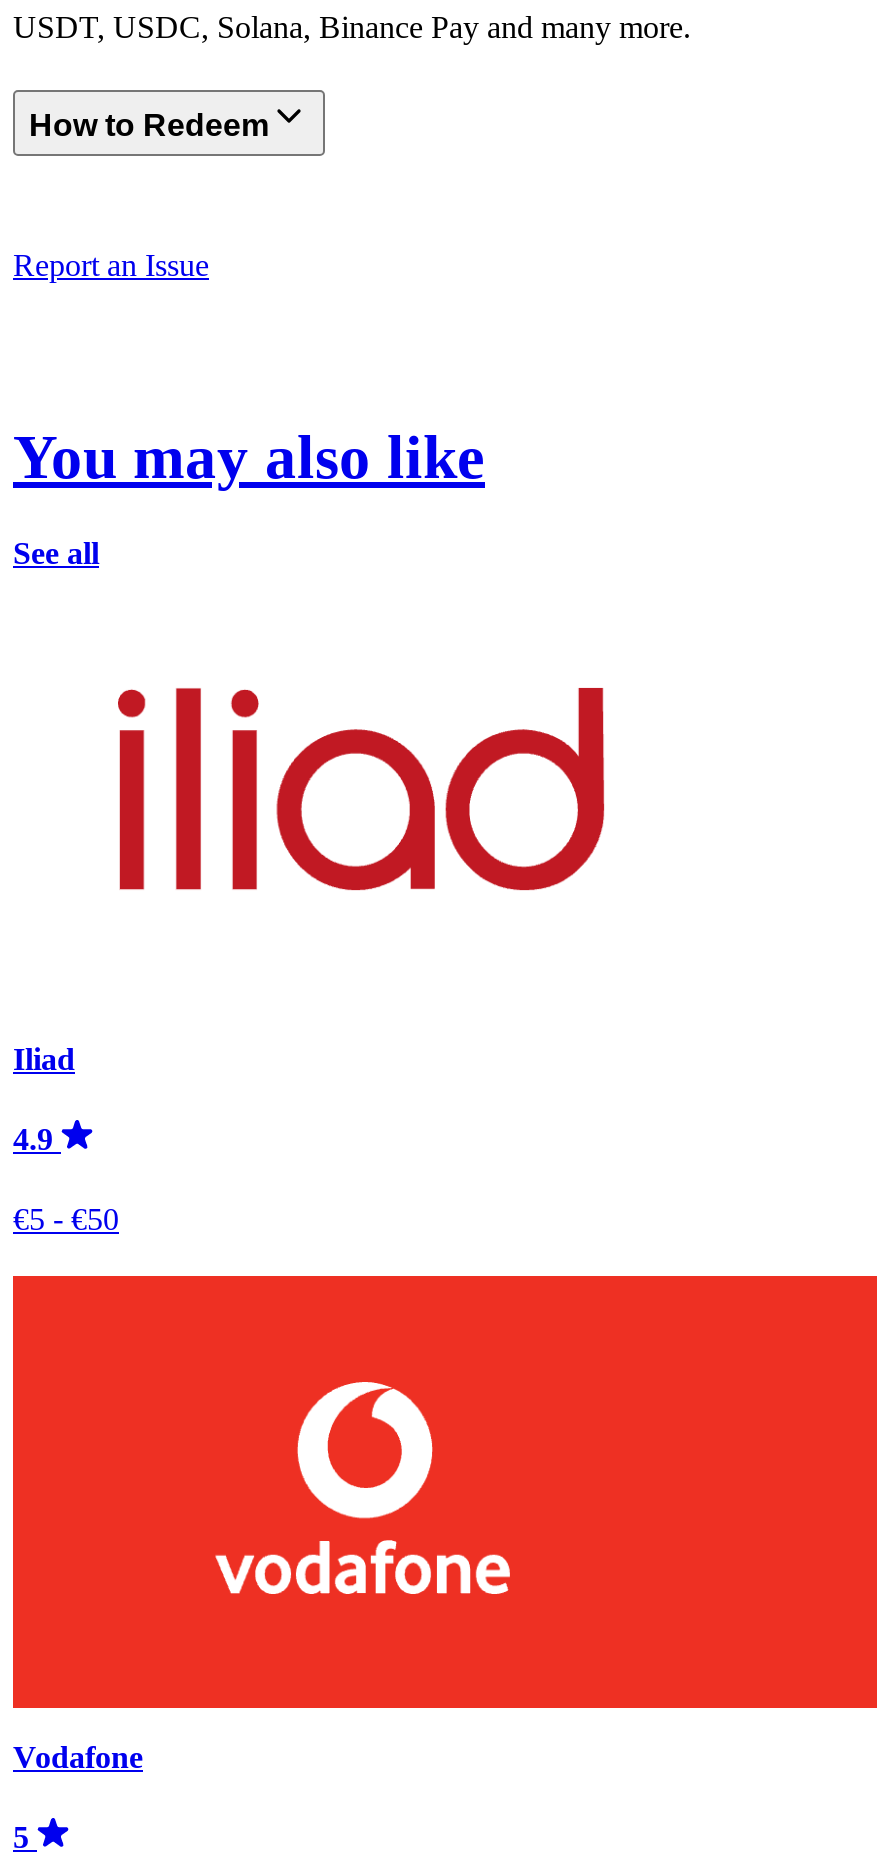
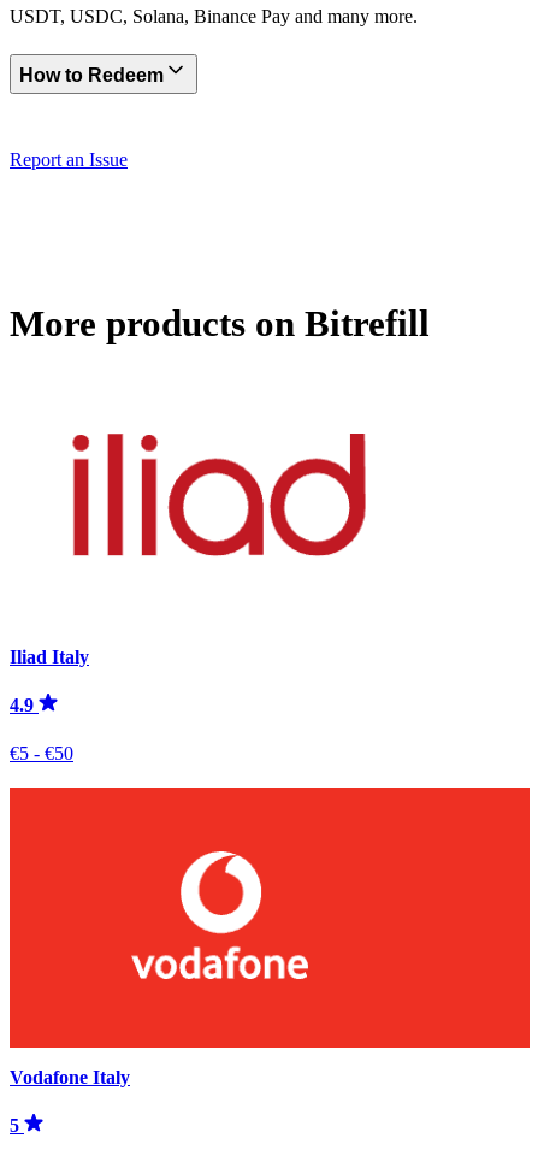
- You may also like
- See all
+ More products on Bitrefill

- Iliad
+ Iliad Italy

- Vodafone
+ Vodafone Italy
